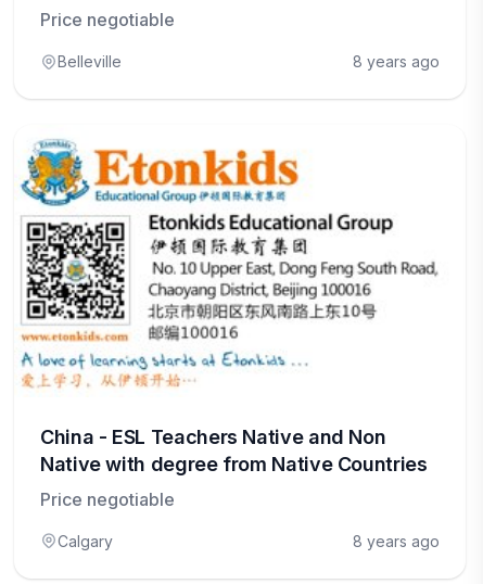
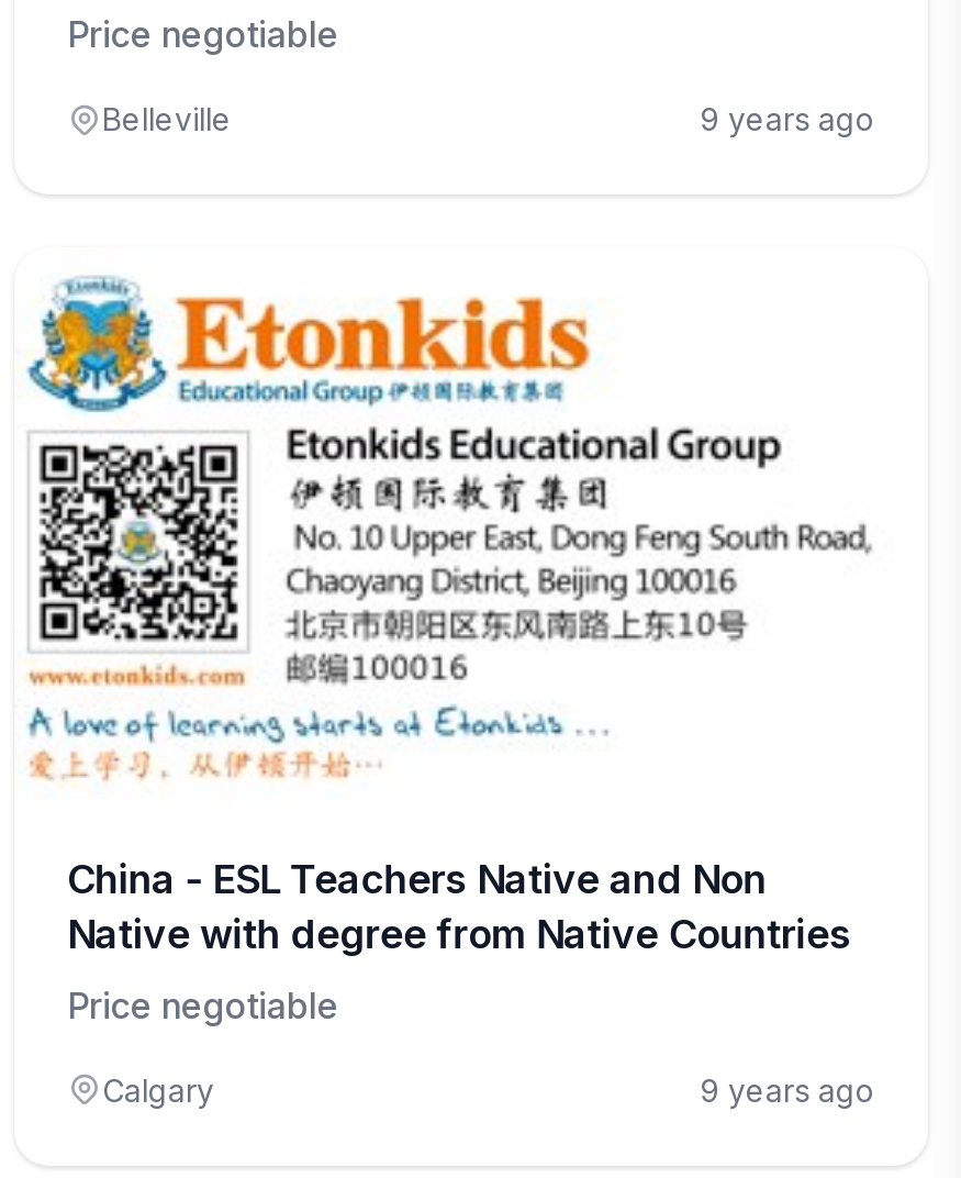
- 8 years ago
+ 9 years ago

- 8 years ago
+ 9 years ago
